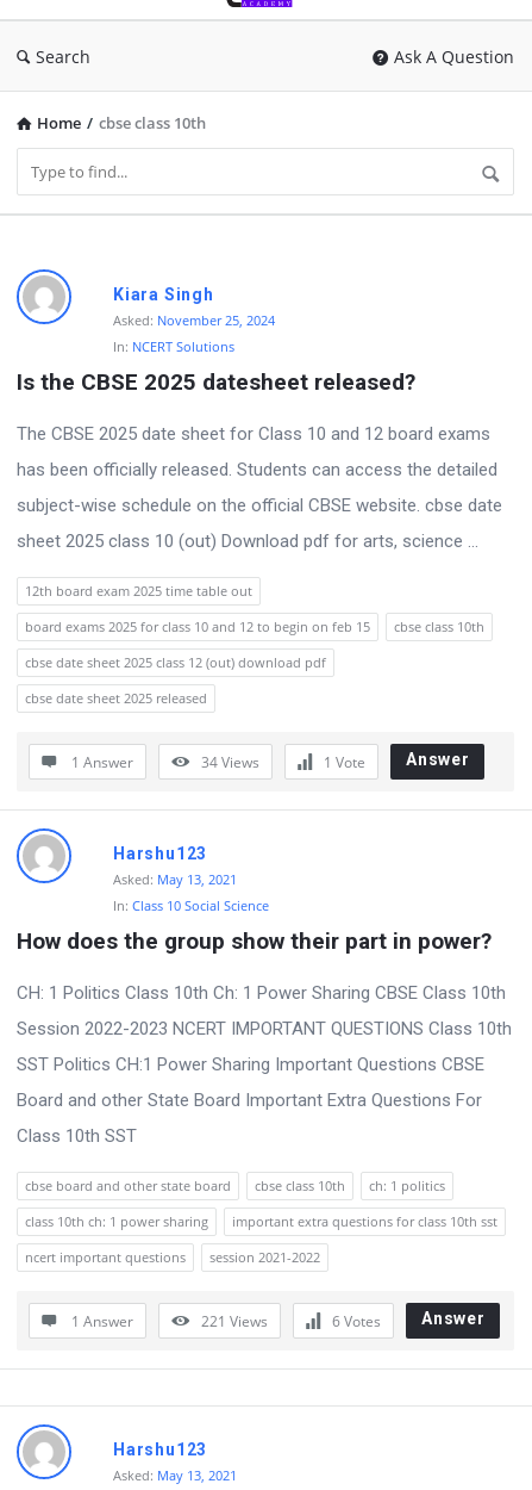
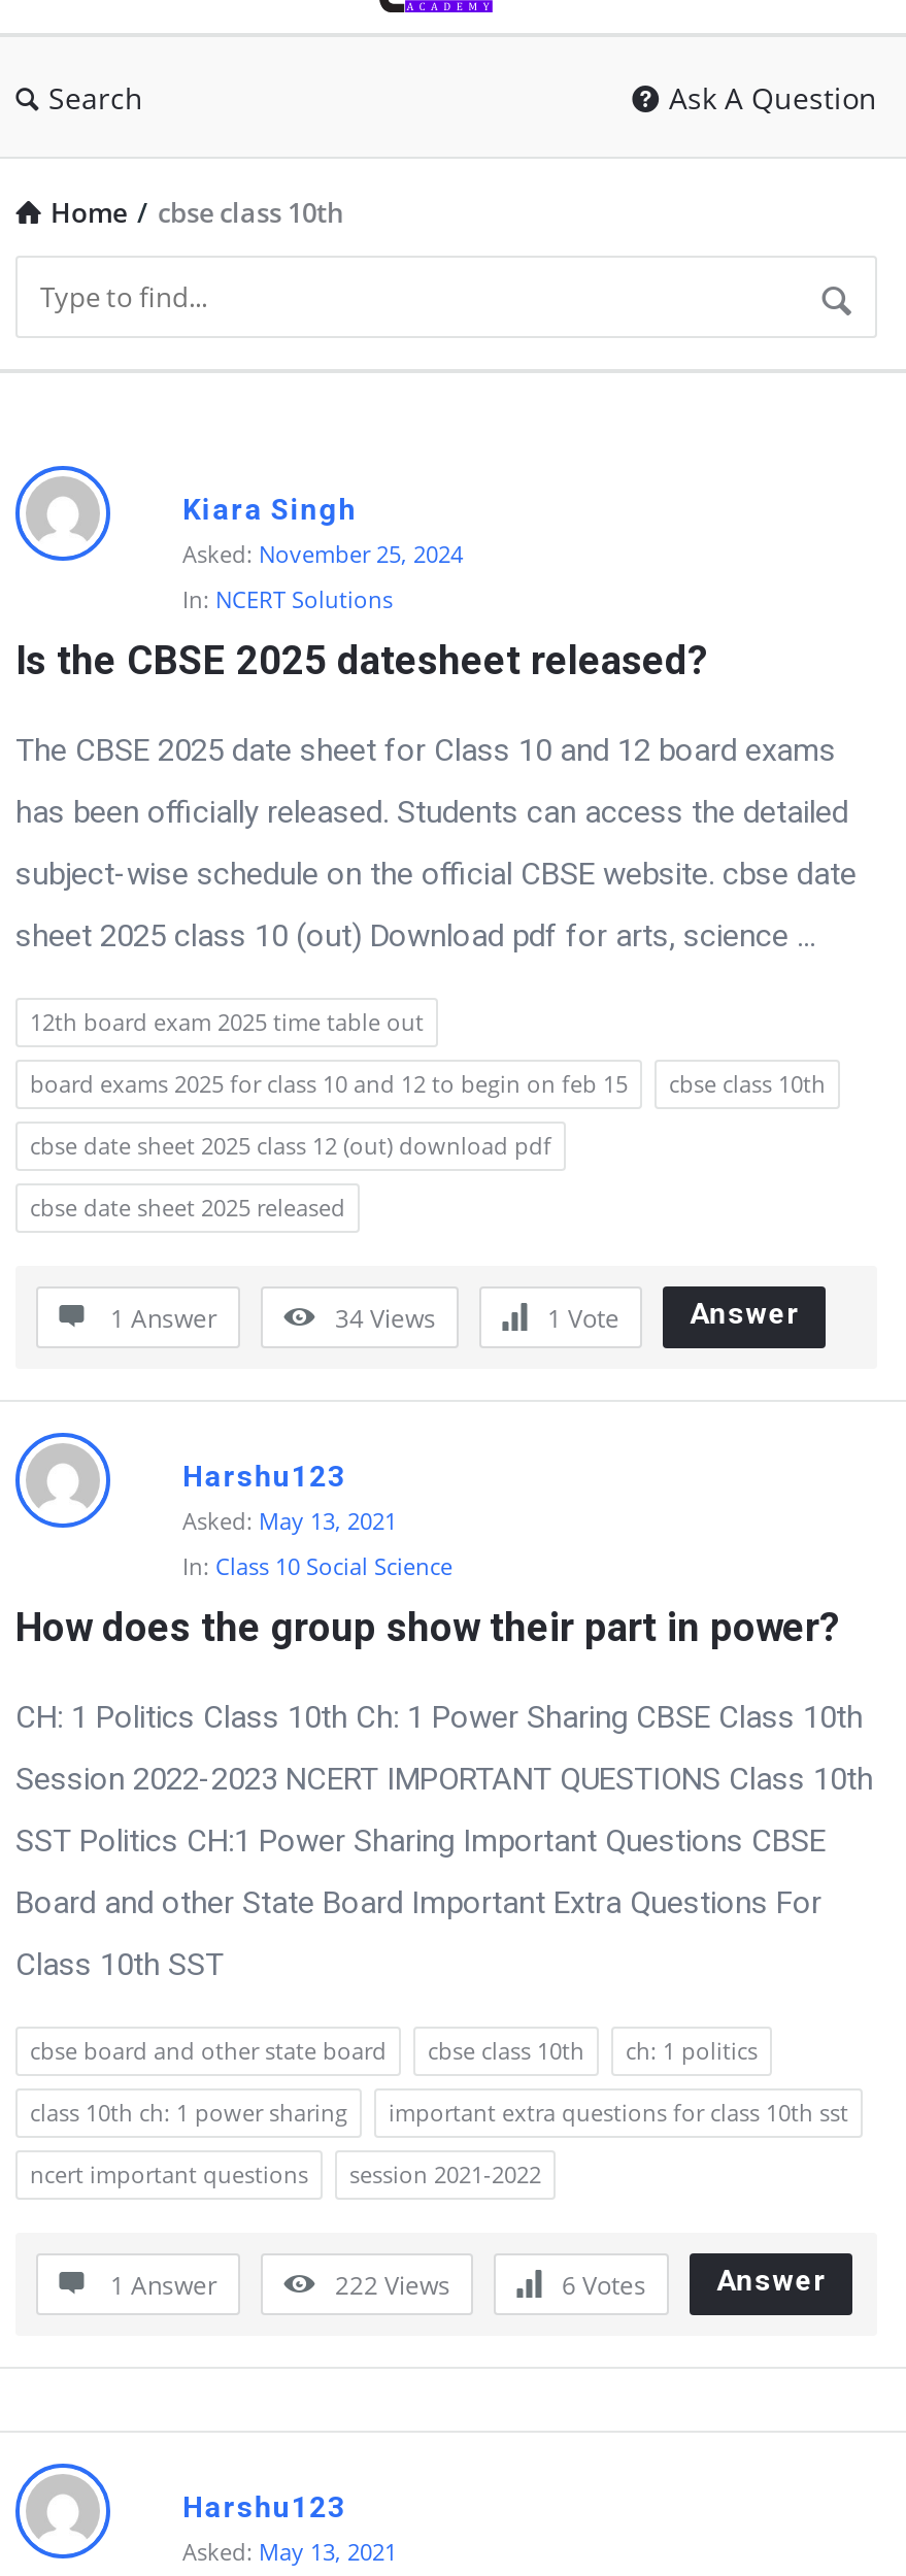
- 221 Views
+ 222 Views
